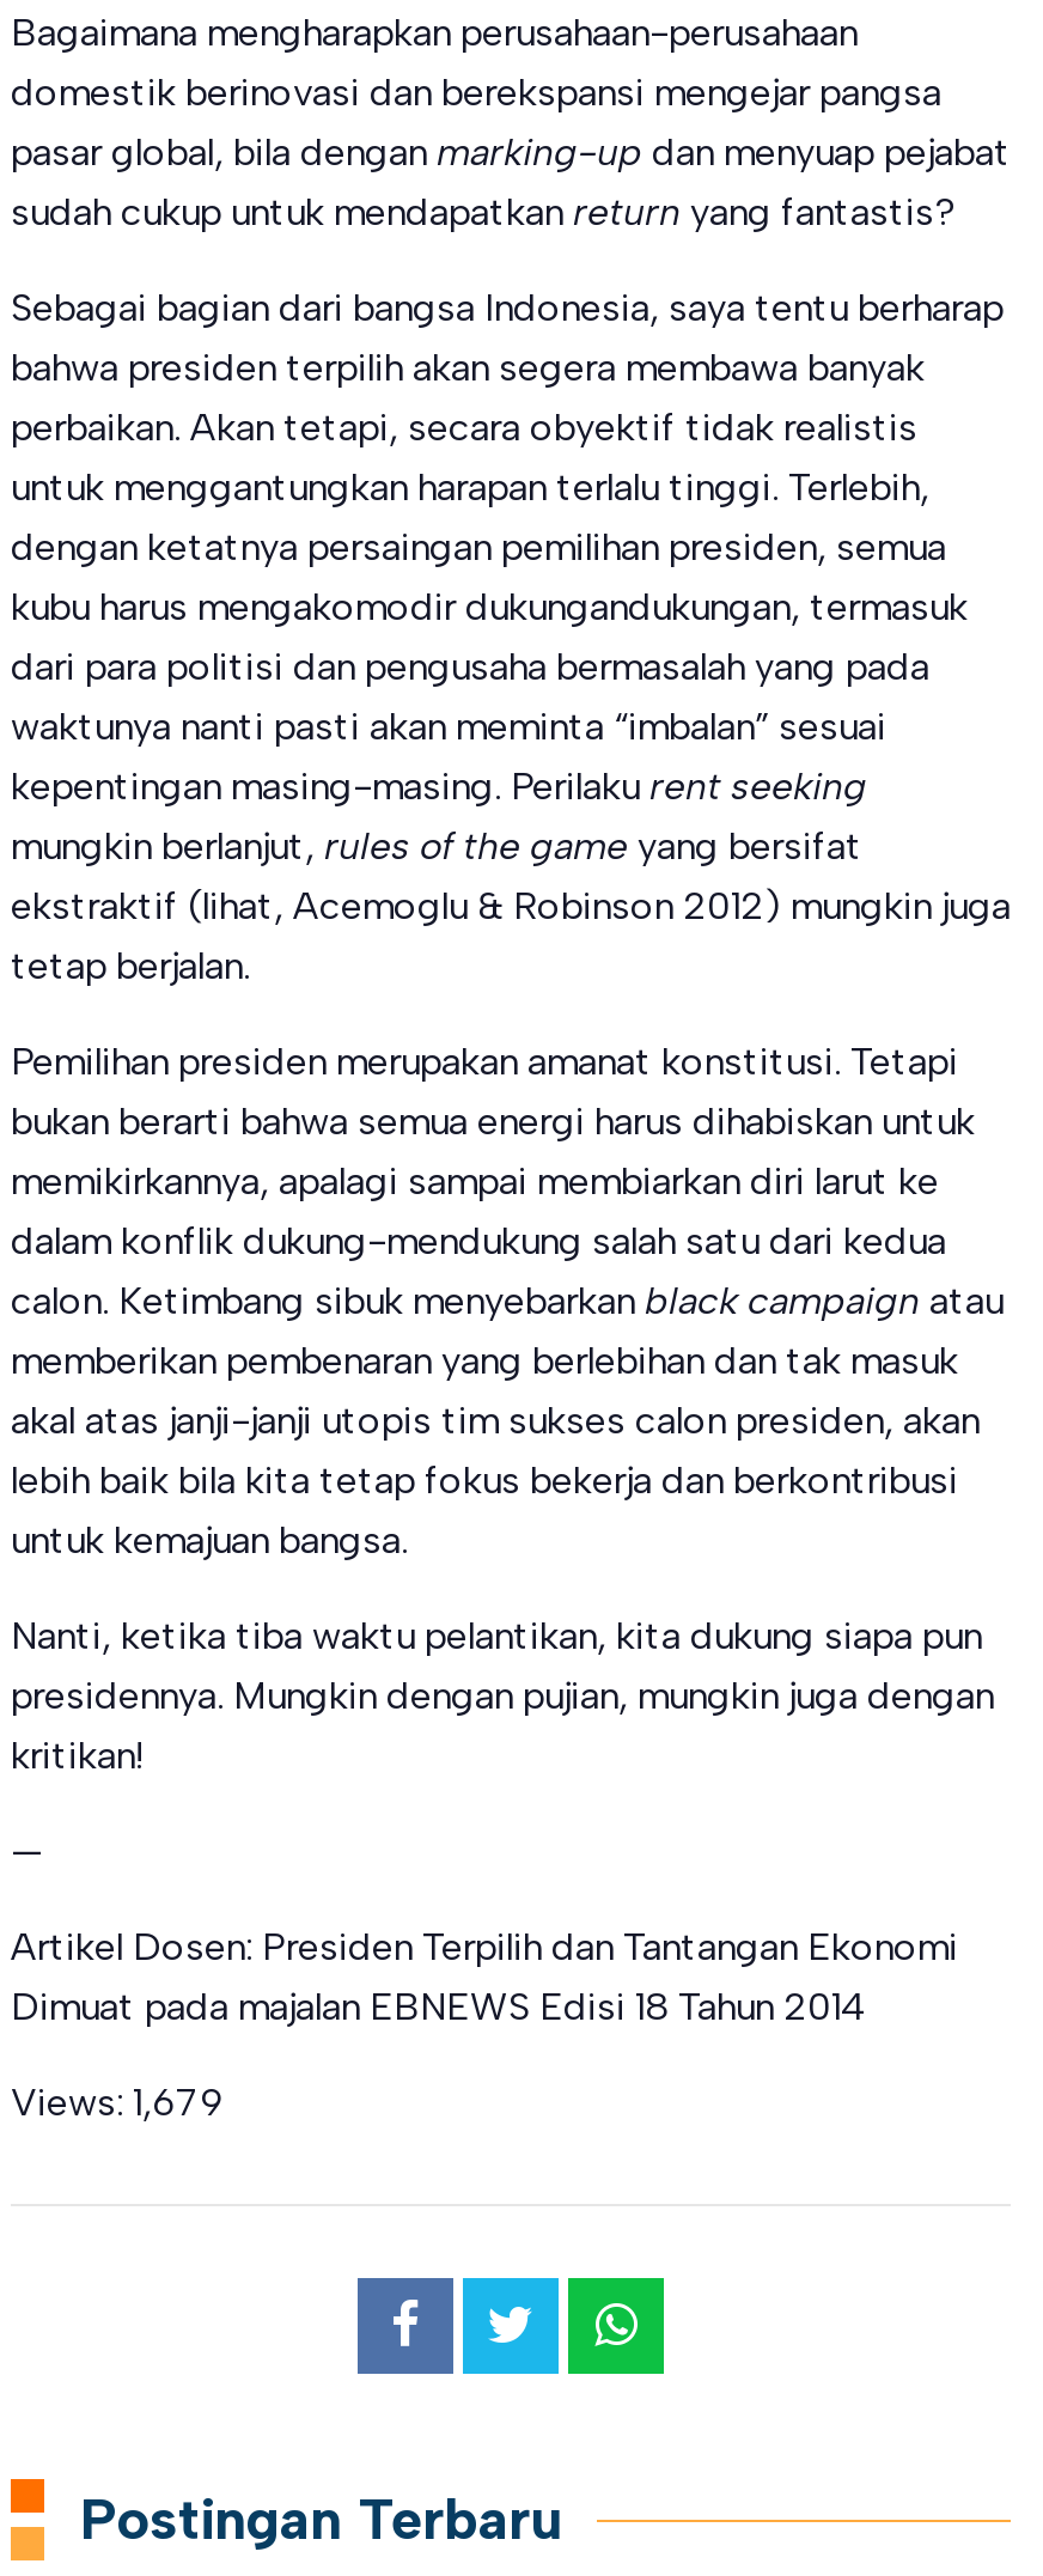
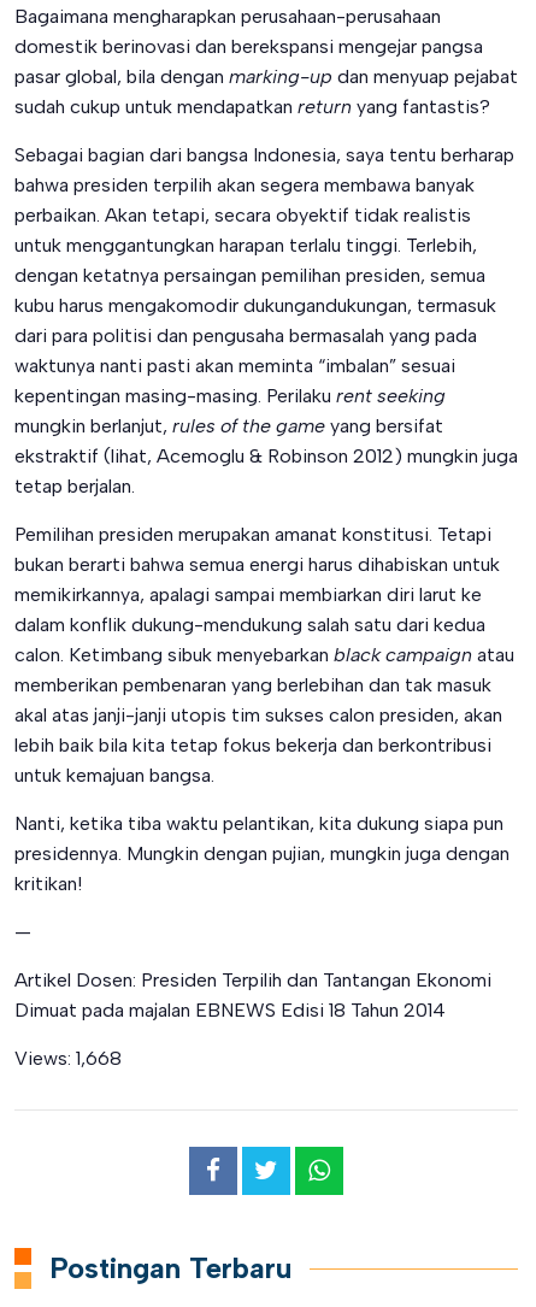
- Views: 1,679
+ Views: 1,668
